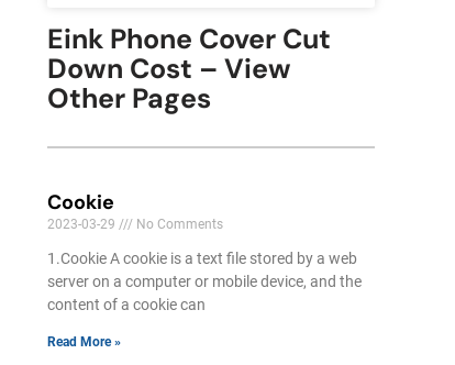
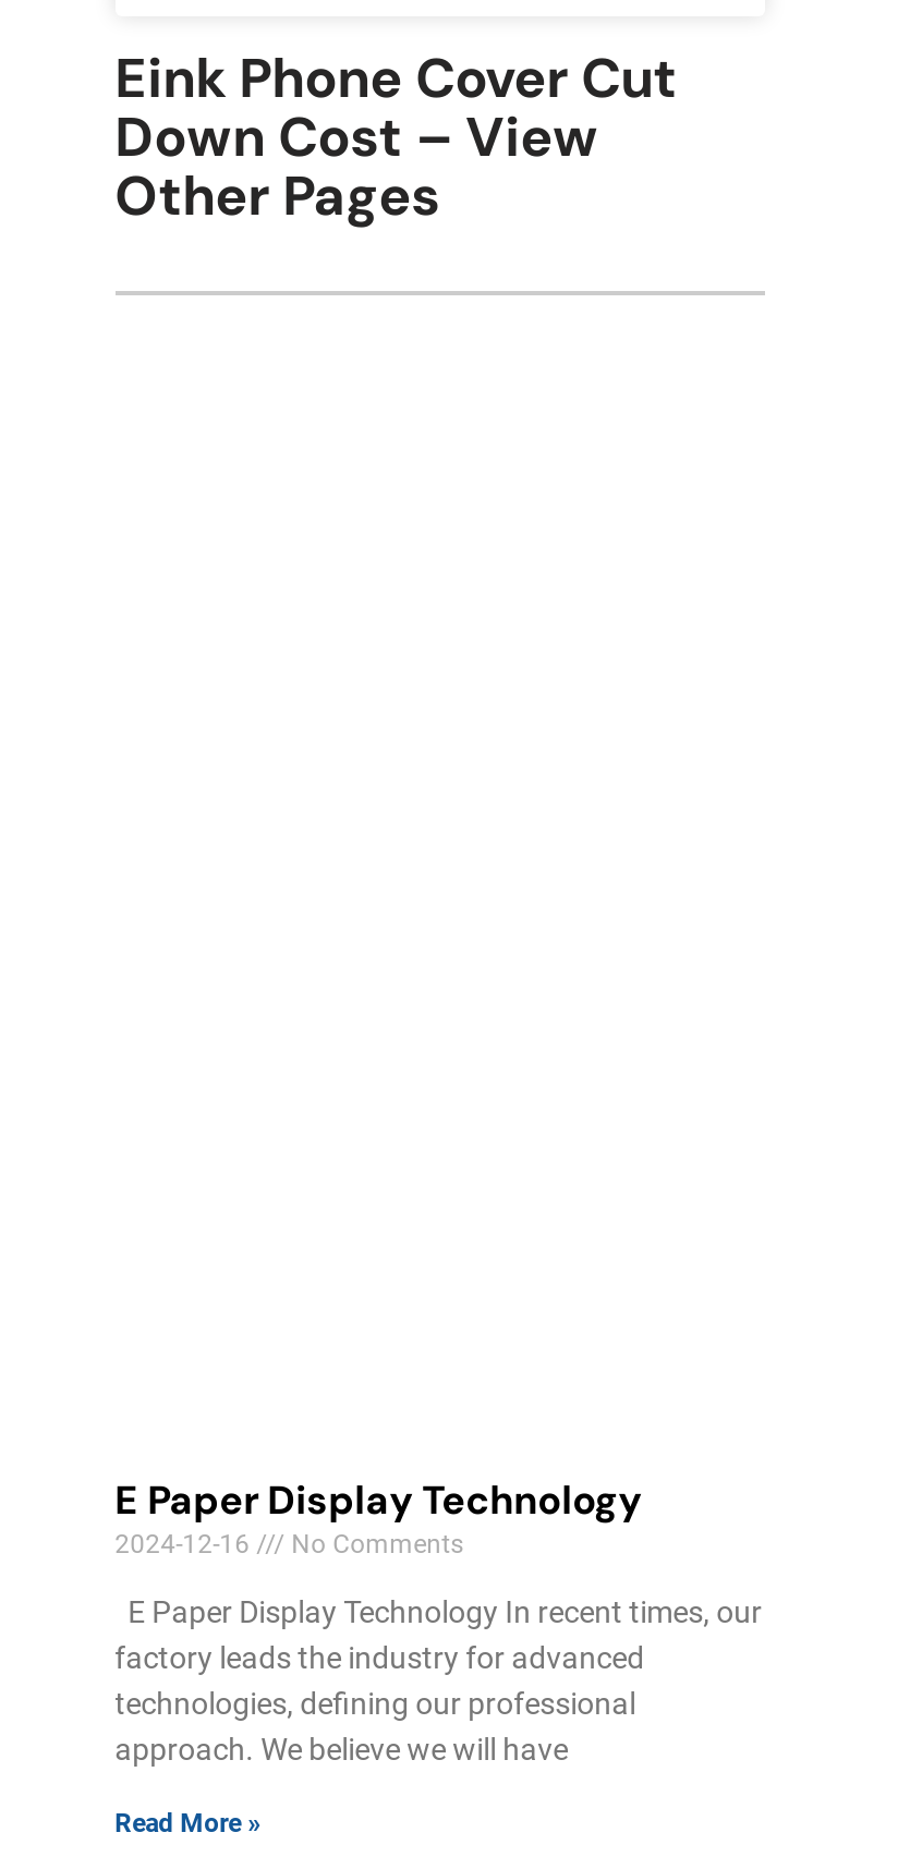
- Cookie
- 2023-03-29
+ E Paper Display Technology
+ 2024-12-16

- 1.Cookie A cookie is a text file stored by a web
- server on a computer or mobile device, and the
- content of a cookie can
+ E Paper Display Technology In recent times, our
+ factory leads the industry for advanced
+ technologies, defining our professional
+ approach. We believe we will have
